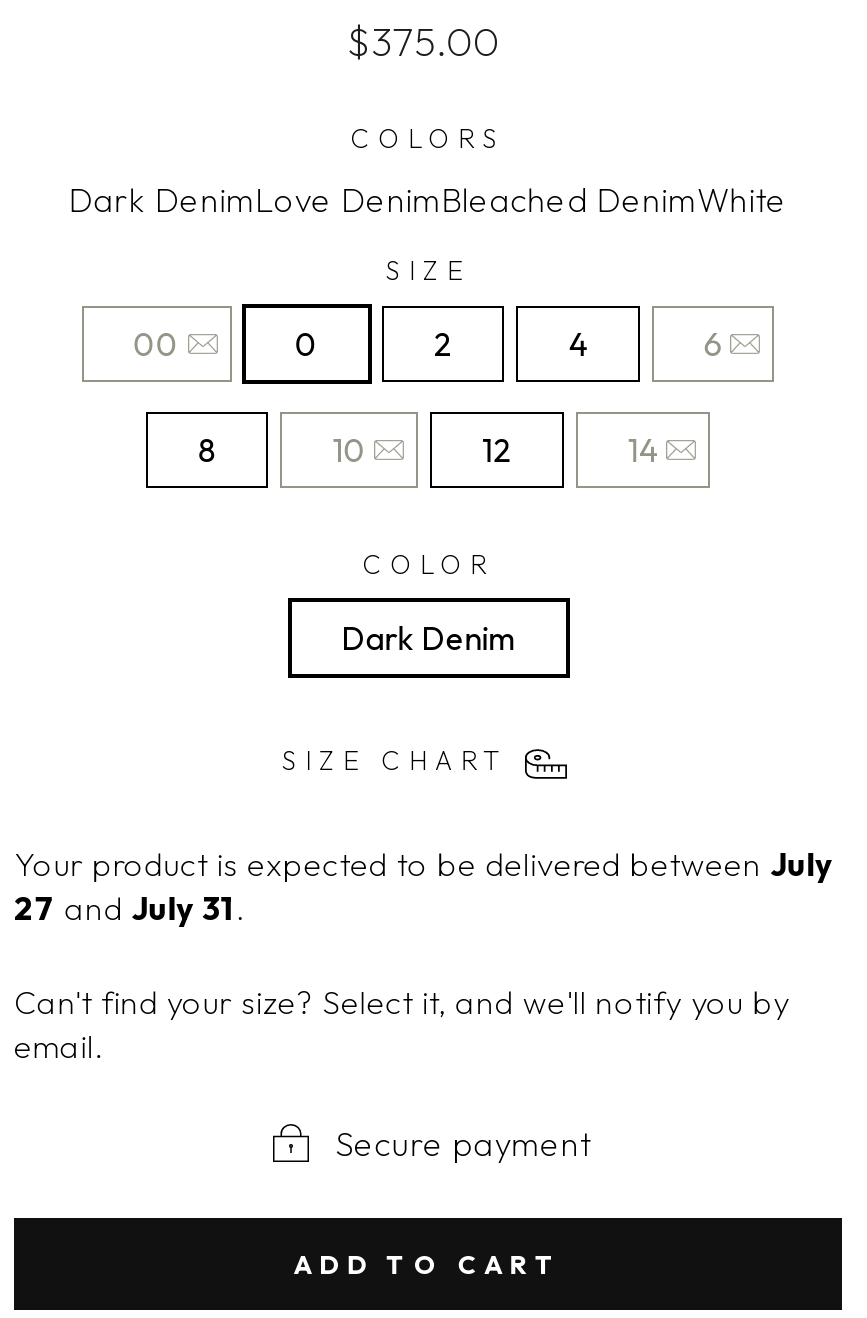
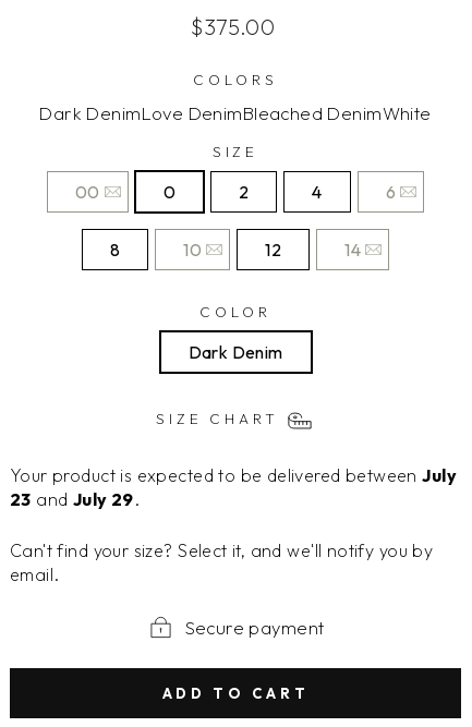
- 27 and July 31.
+ 23 and July 29.
